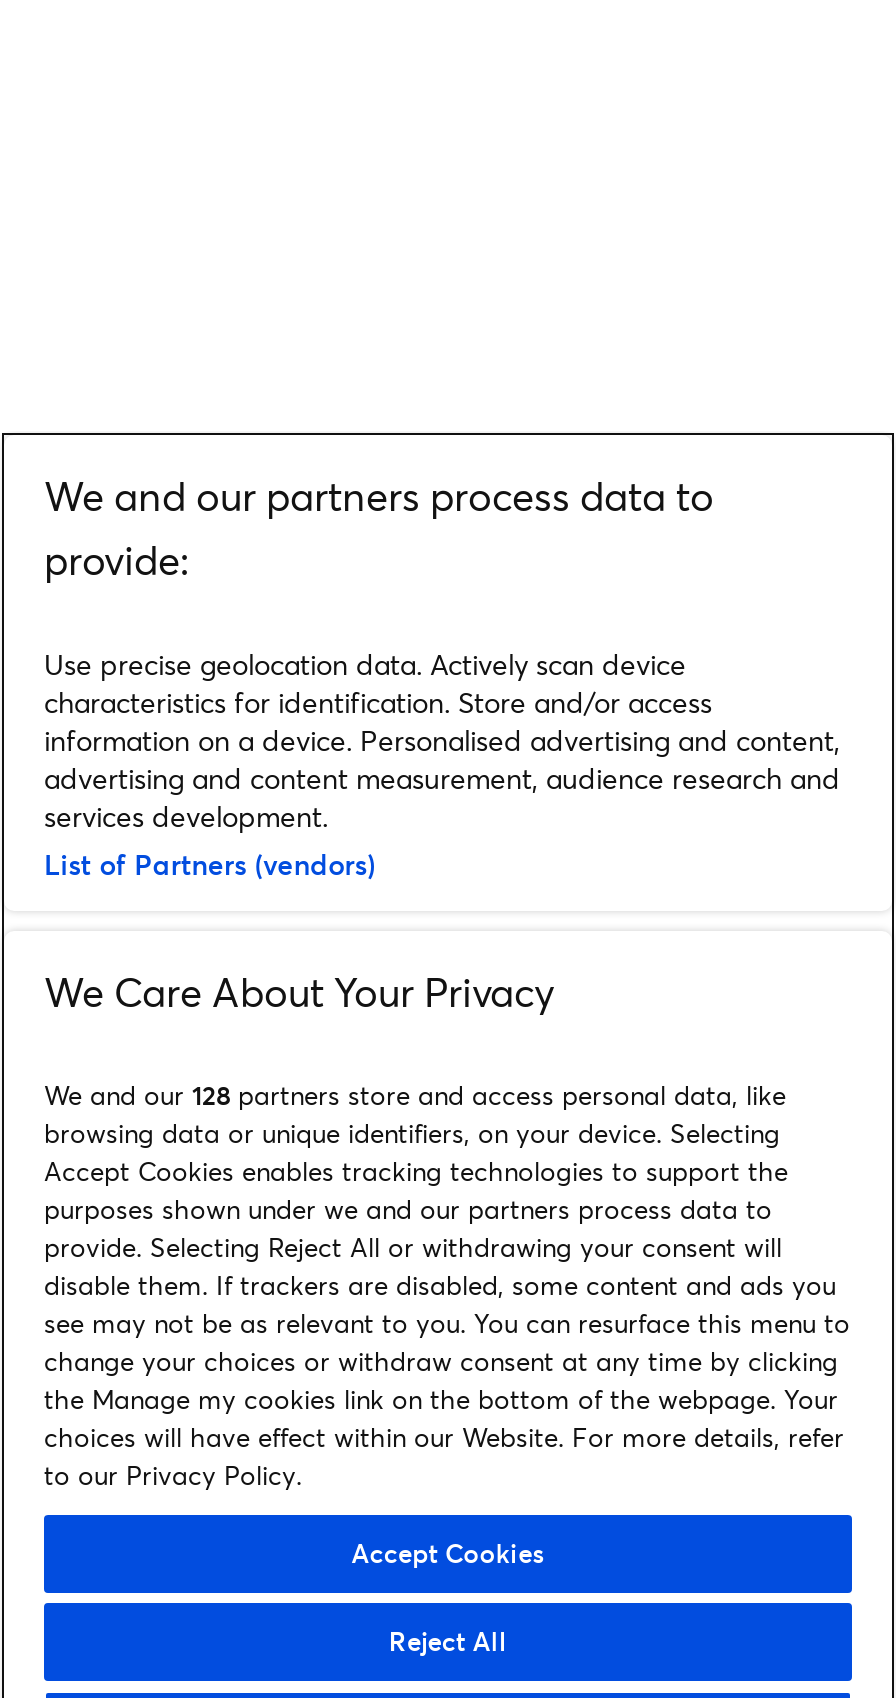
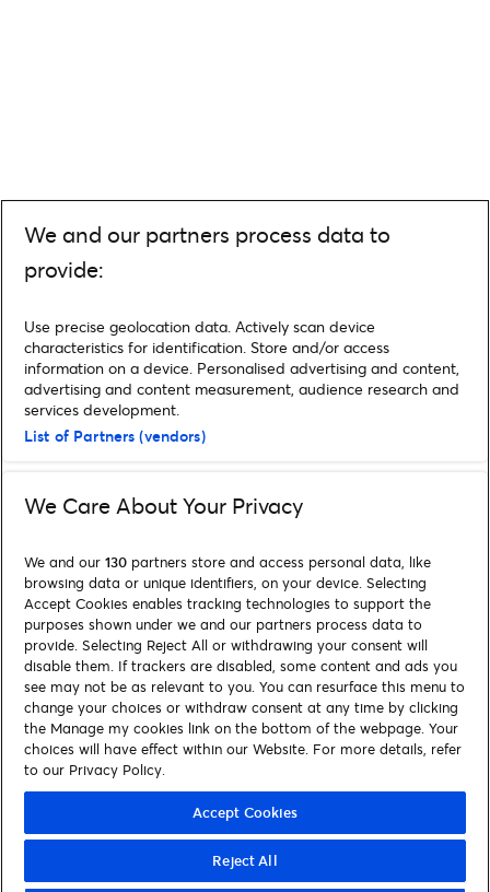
- We and our 128 partners store and access personal data, like
+ We and our 130 partners store and access personal data, like
